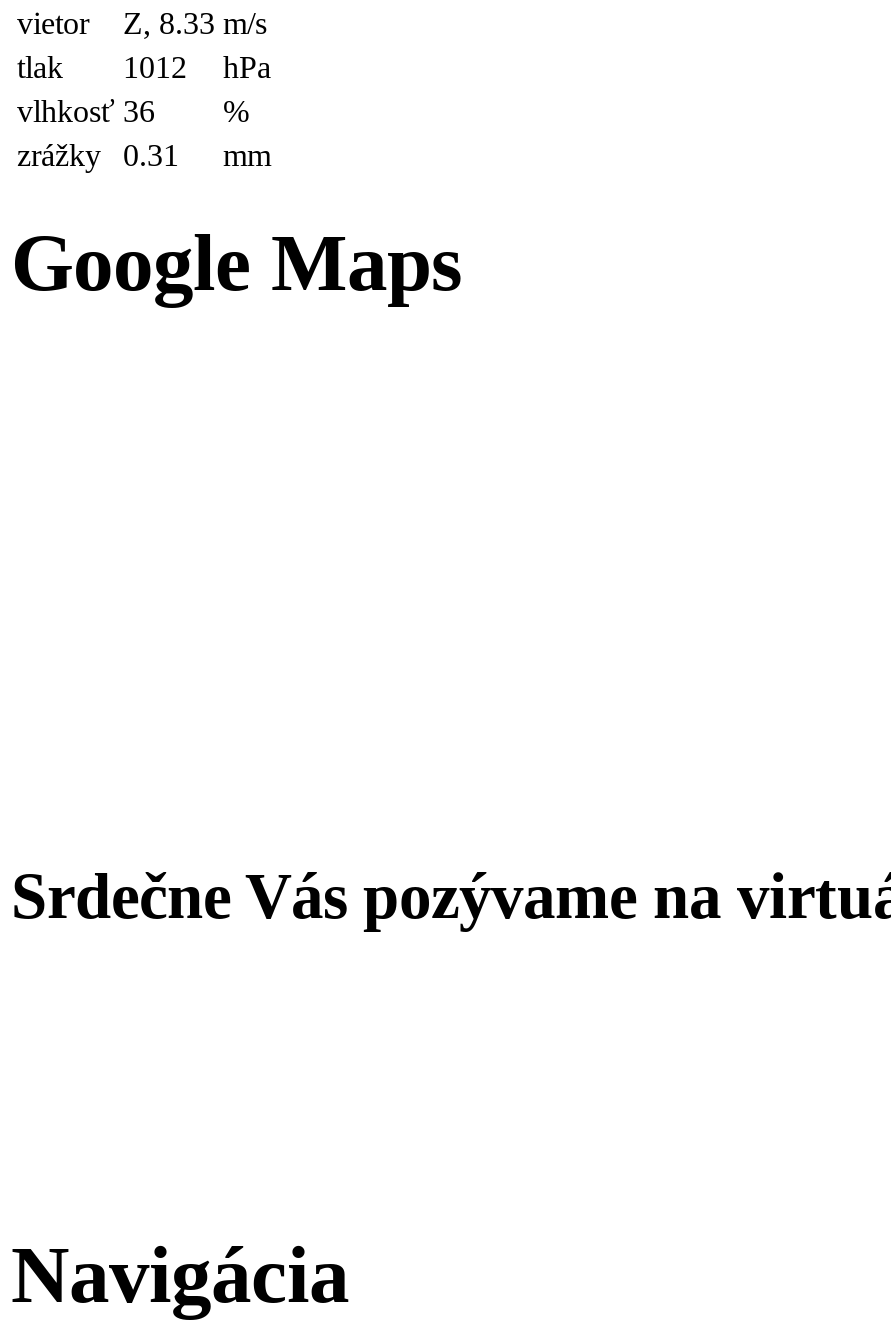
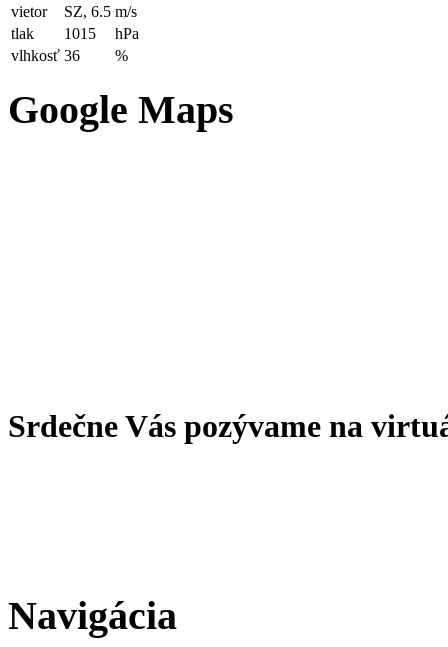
- vietor Z, 8.33 m/s
+ vietor SZ, 6.5 m/s

- tlak 1012 hPa
+ tlak 1015 hPa

- zrážky
- 0.31
- mm
